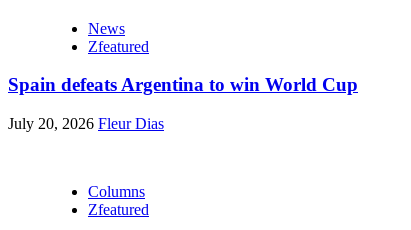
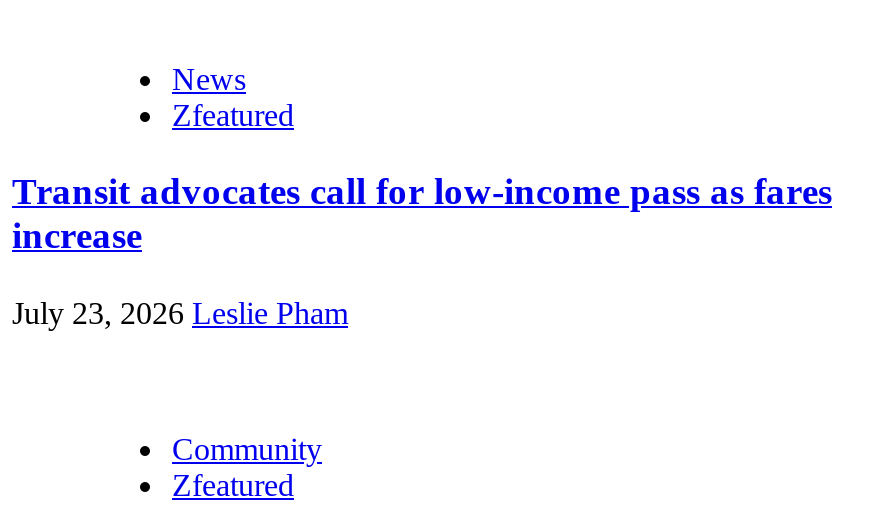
- Spain defeats Argentina to win World Cup
+ Transit advocates call for low-income pass as fares
+ increase

- July 20, 2026 Fleur Dias
+ July 23, 2026 Leslie Pham

- Columns
+ Community
